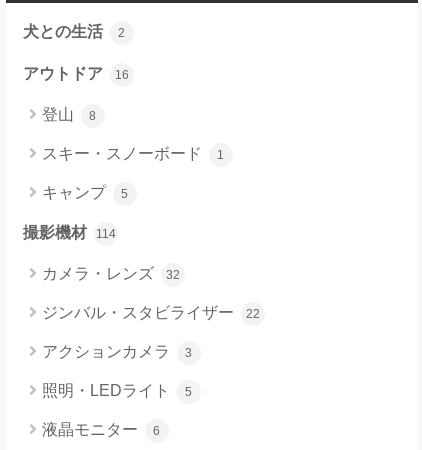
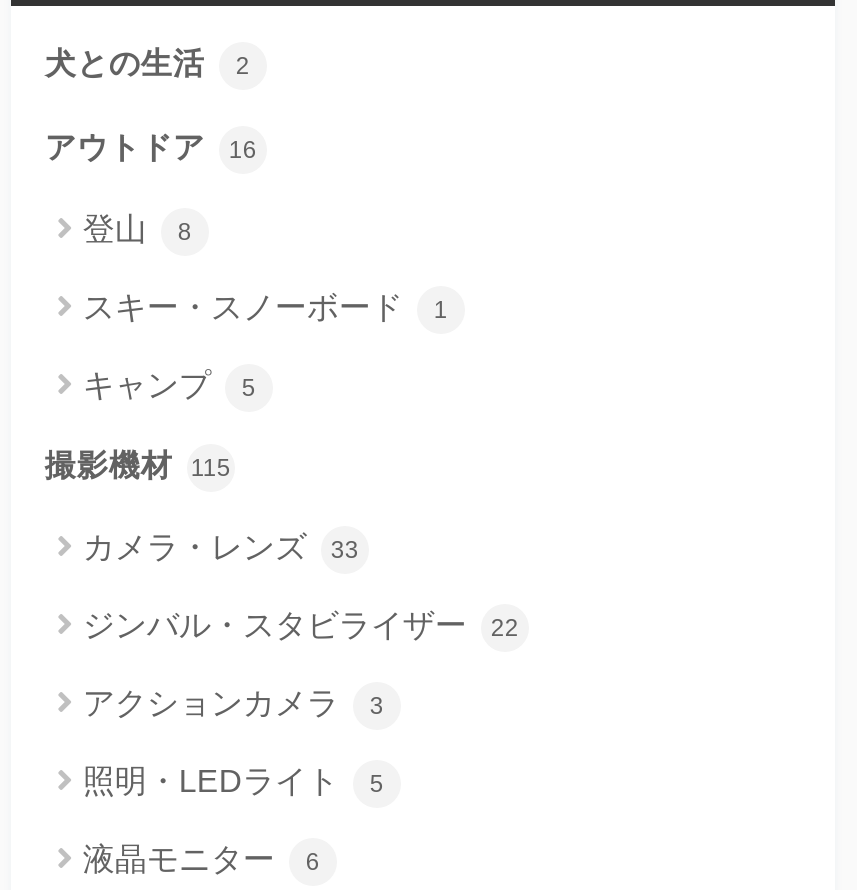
- 撮影機材 114
+ 撮影機材 115

- カメラ・レンズ 32
+ カメラ・レンズ 33
